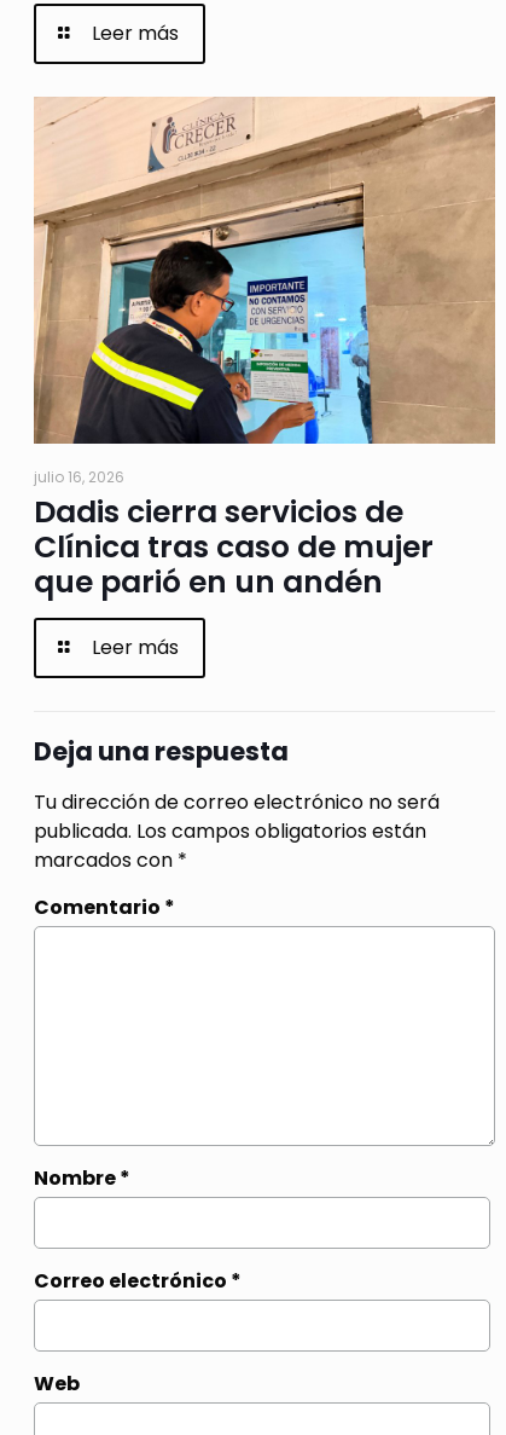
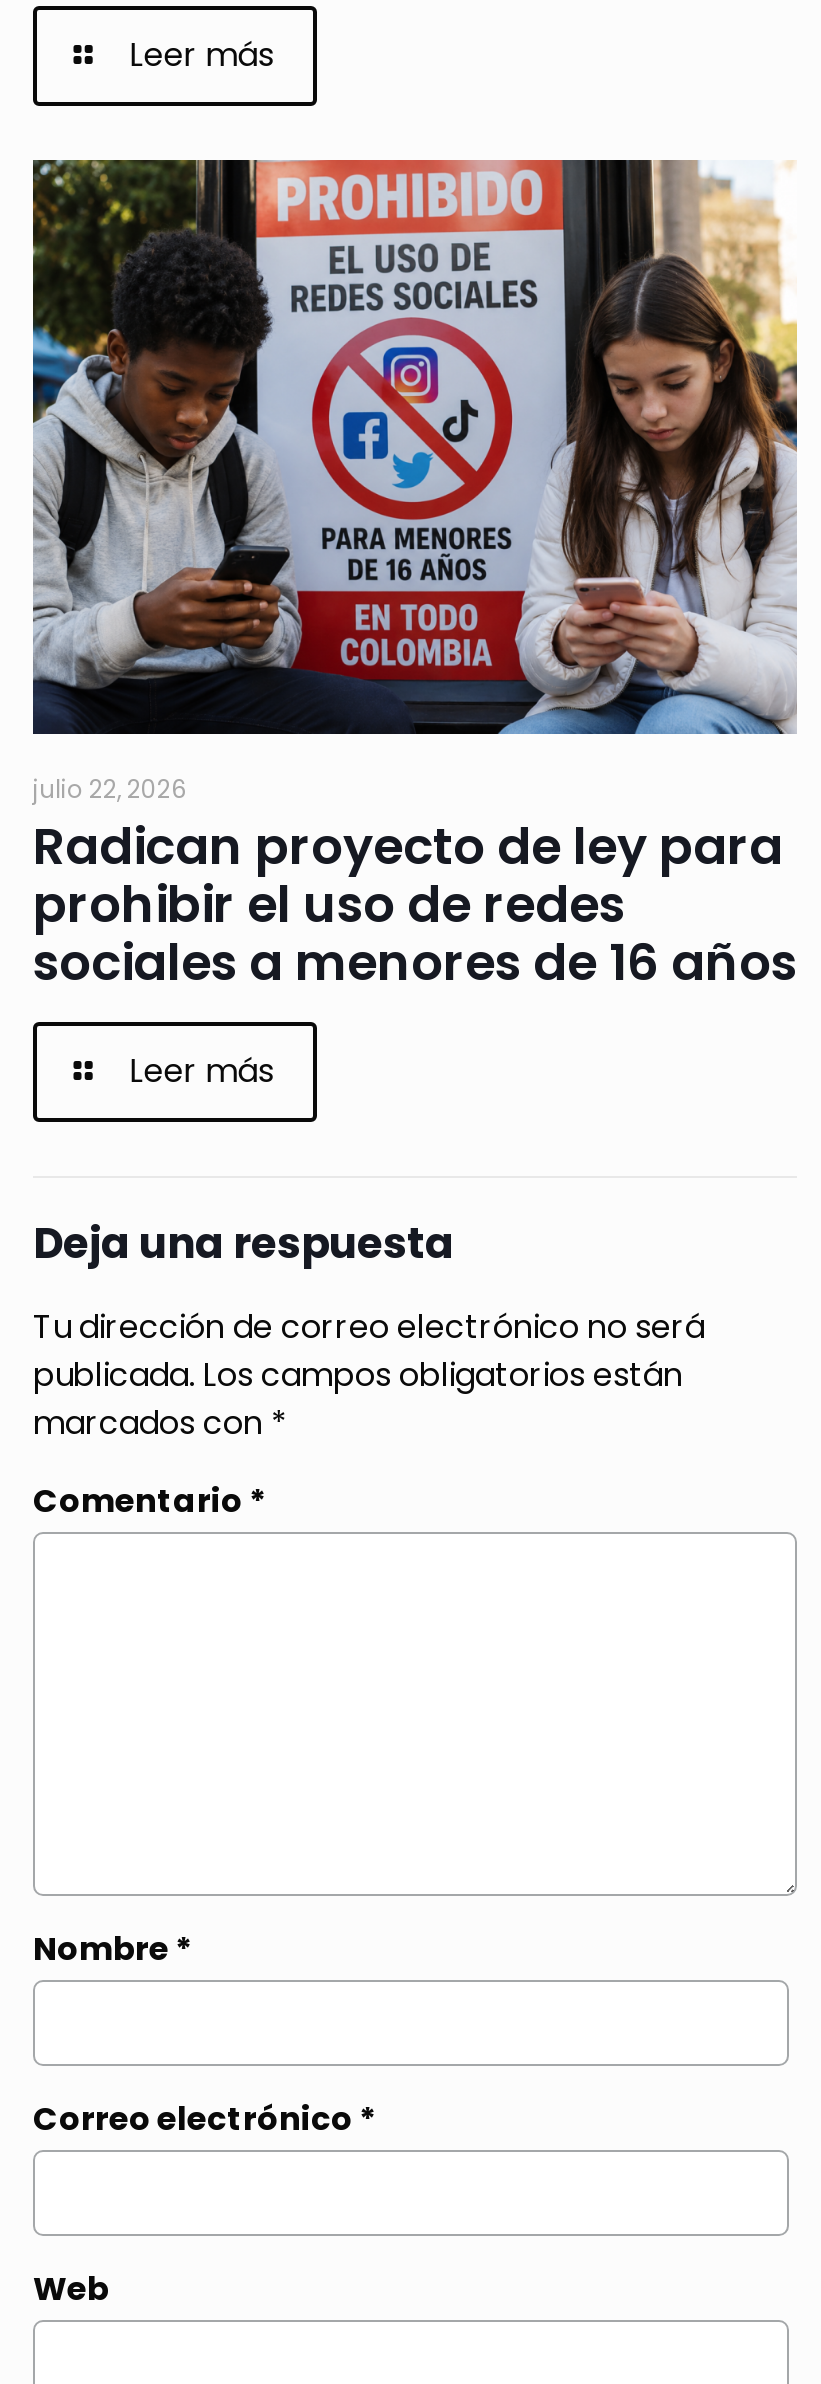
- [image]
- julio 16, 2026
- Dadis cierra servicios de
- Clínica tras caso de mujer
- que parió en un andén
+ [image]
+ julio 22, 2026
+ Radican proyecto de ley para
+ prohibir el uso de redes
+ sociales a menores de 16 años
